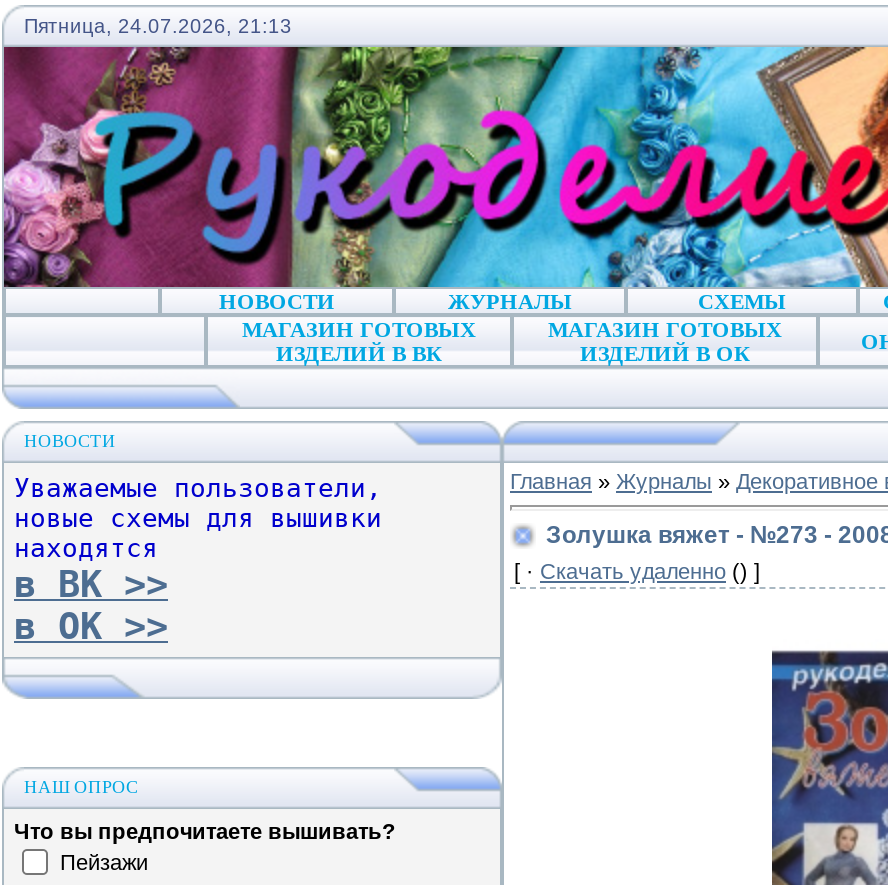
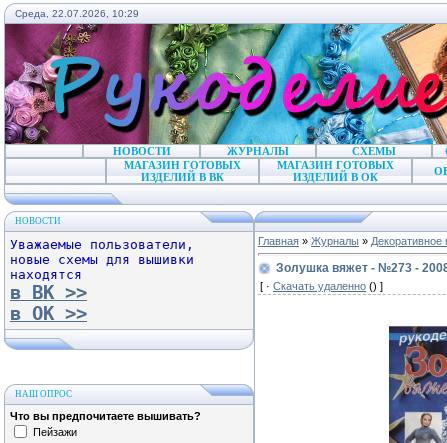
- Пятница, 24.07.2026, 21:13
+ Среда, 22.07.2026, 10:29
